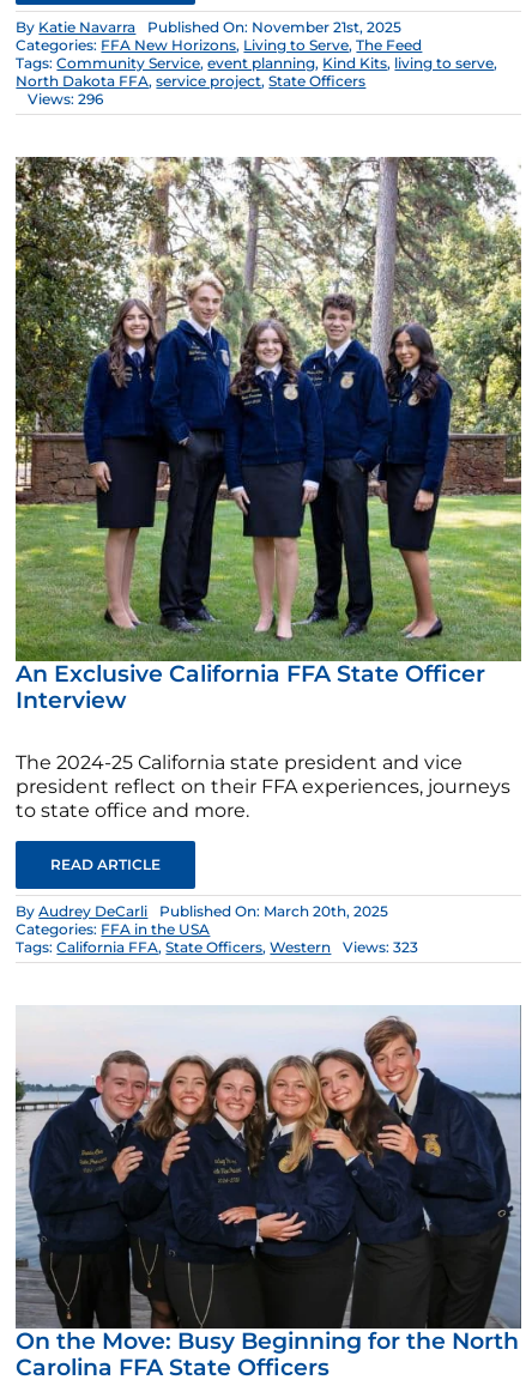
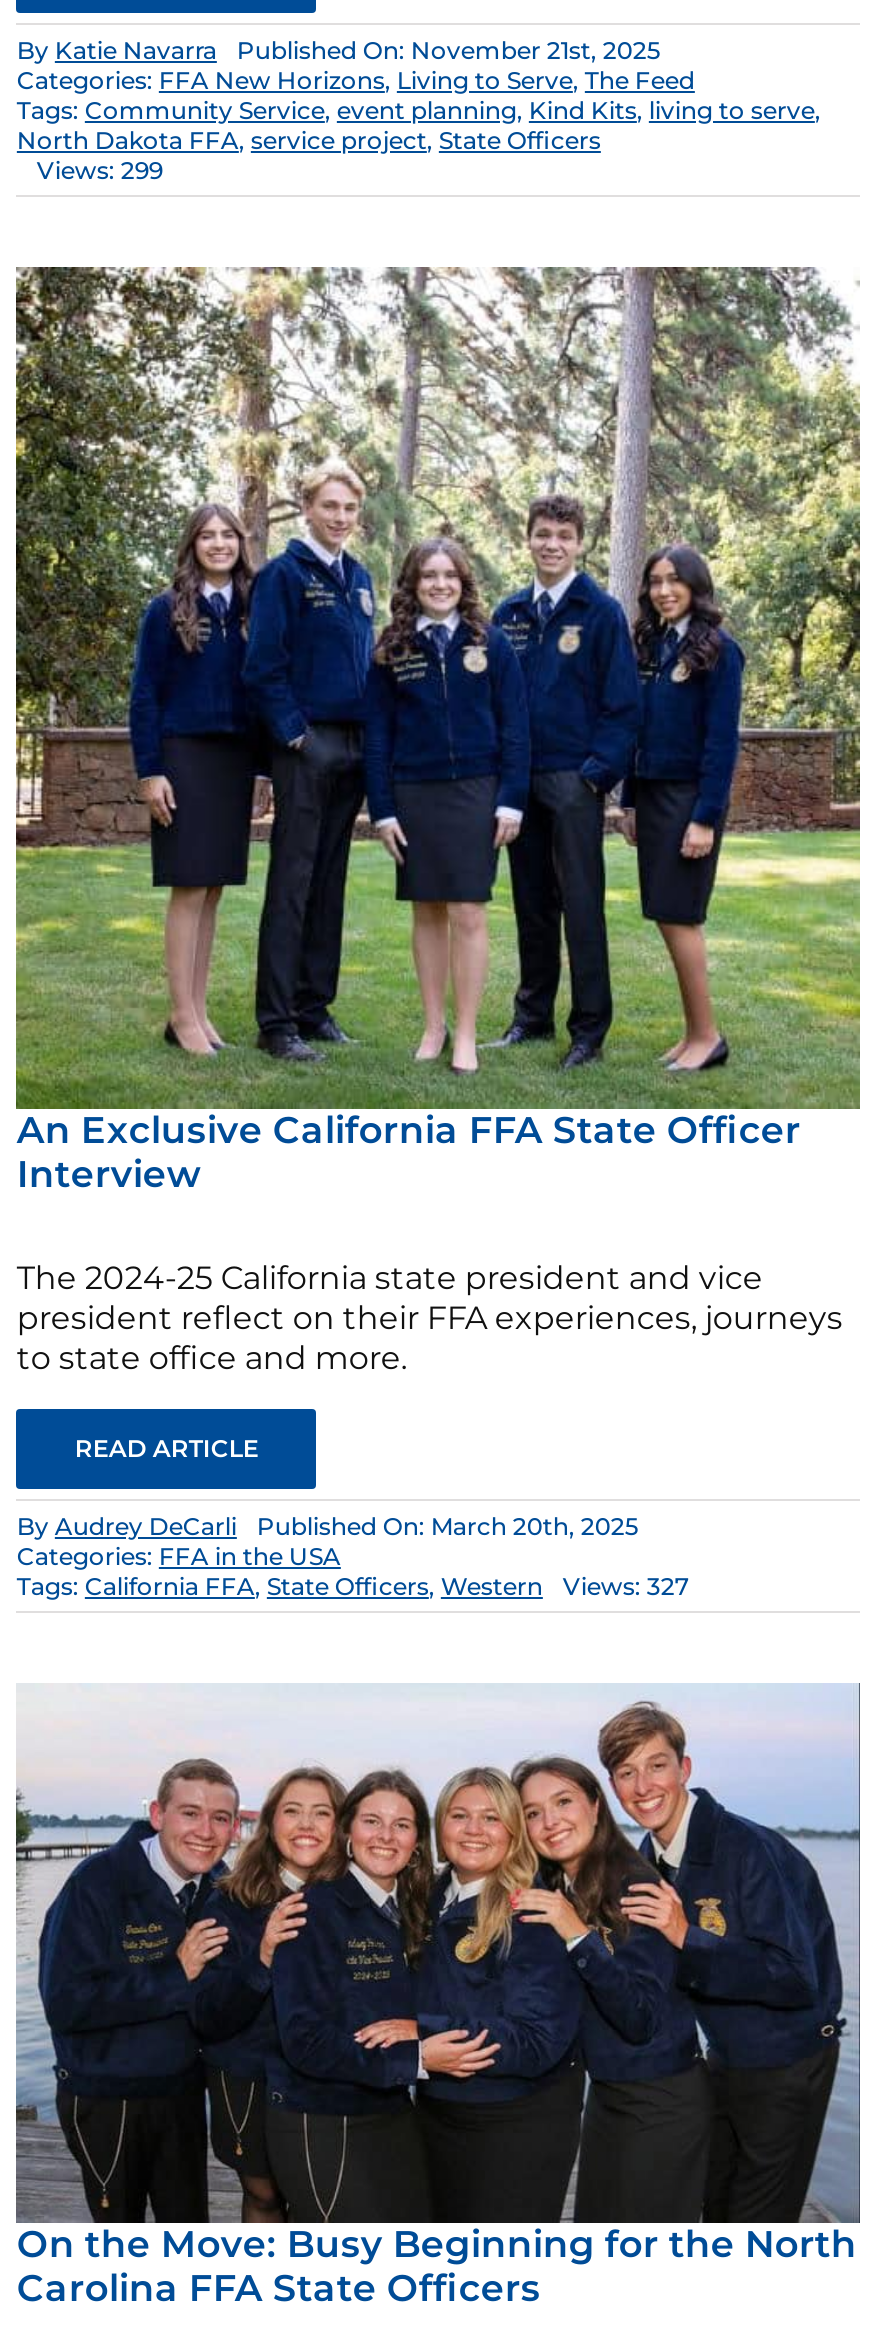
- Views: 296
+ Views: 299

- Tags:California FFA, State Officers, Western Views: 323
+ Tags:California FFA, State Officers, Western Views: 327
